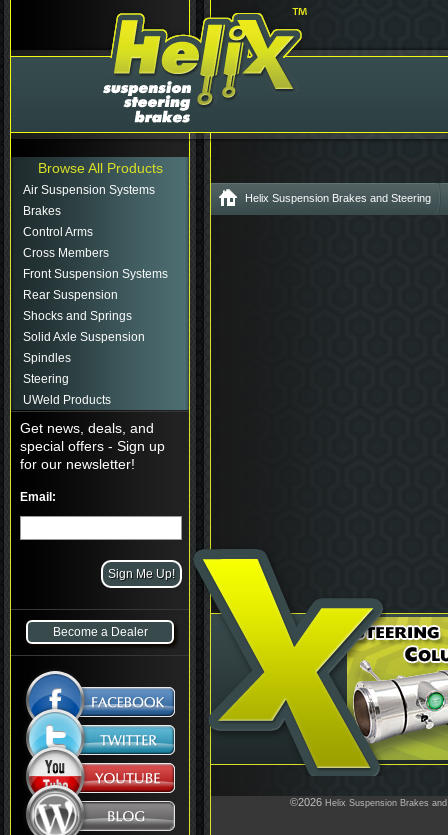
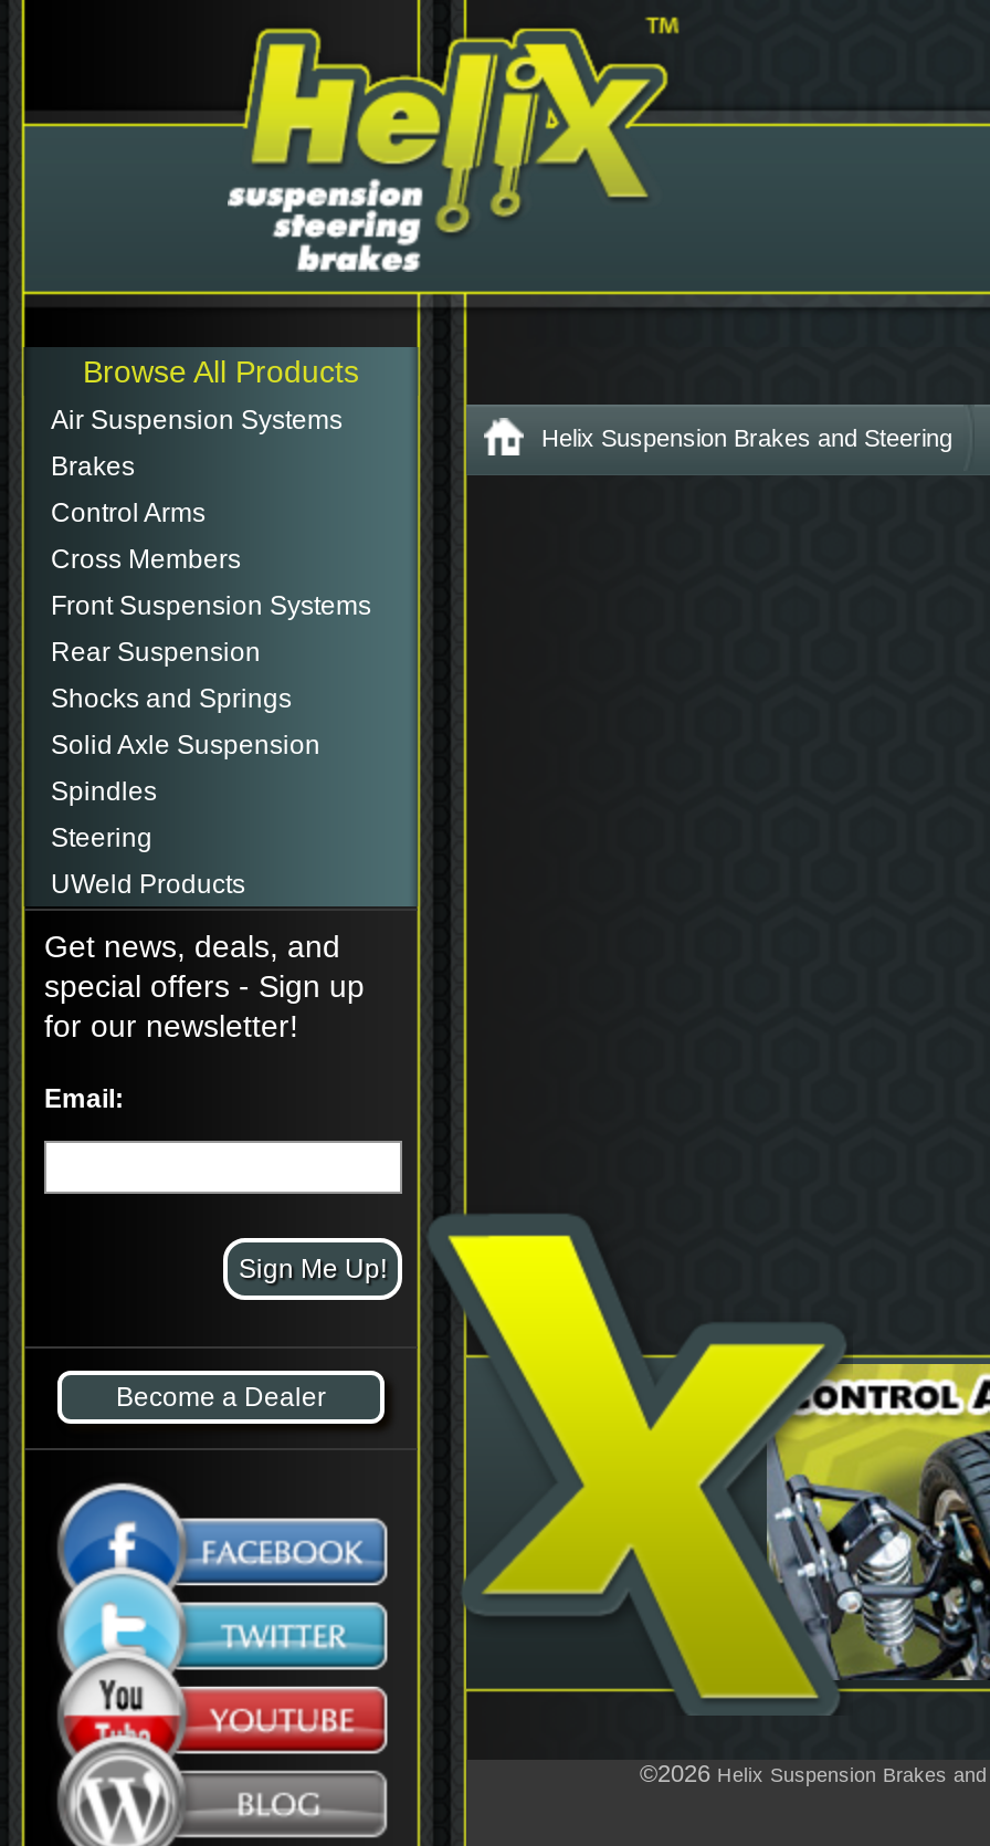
- [image]
+ [image]
